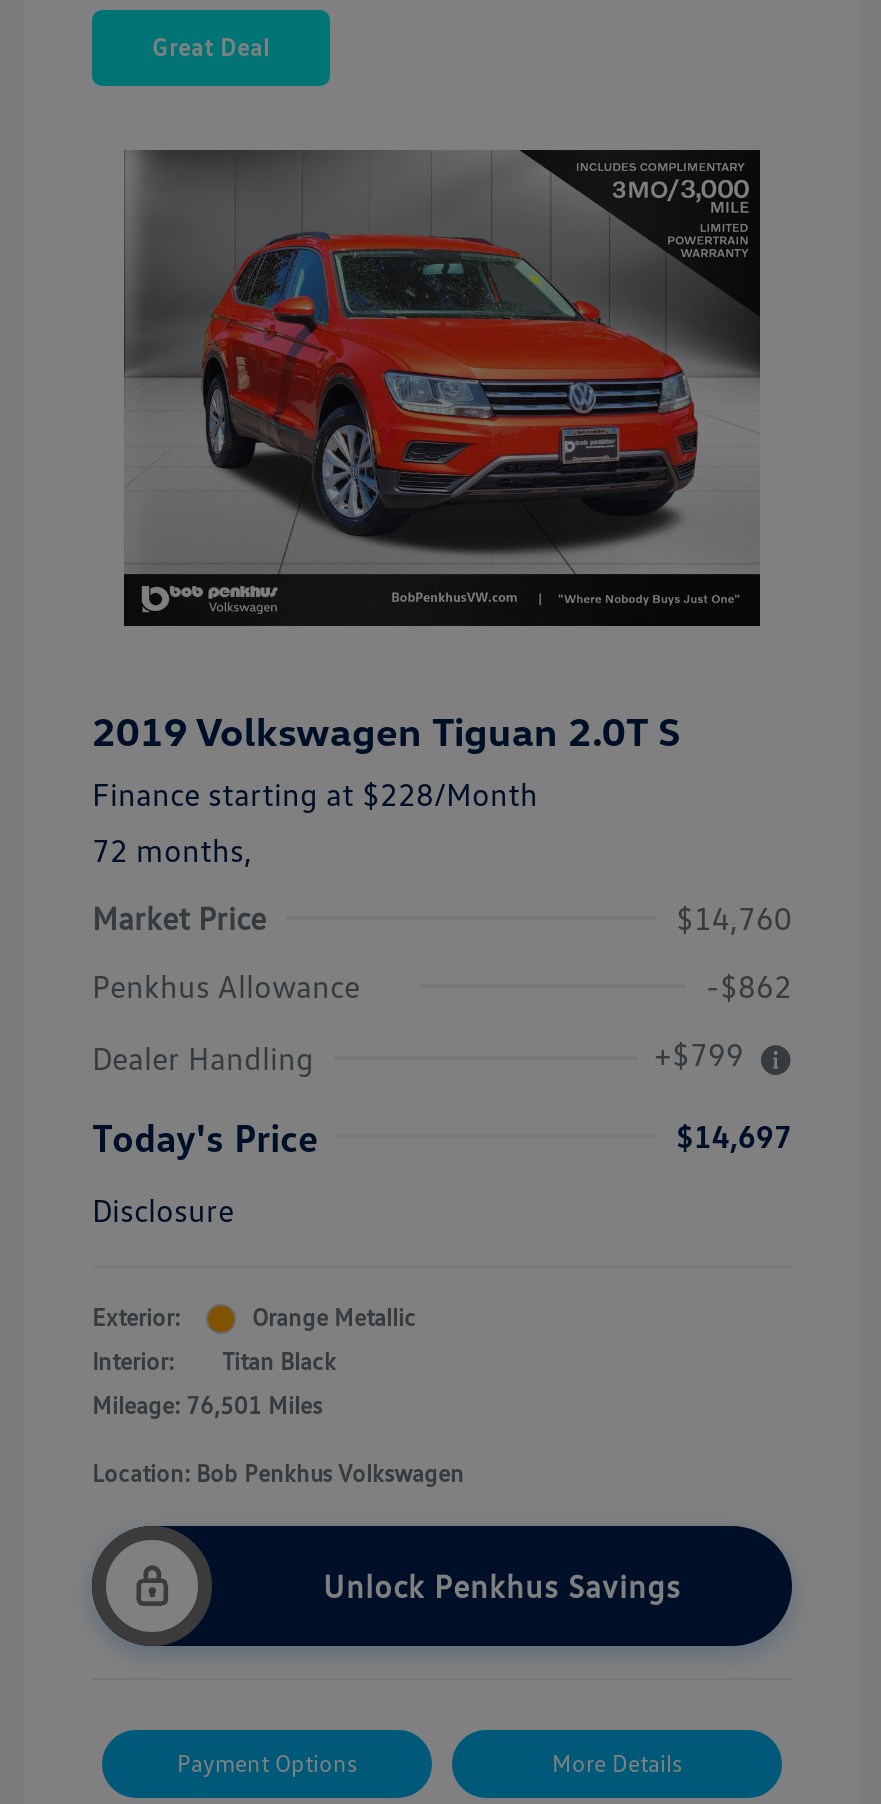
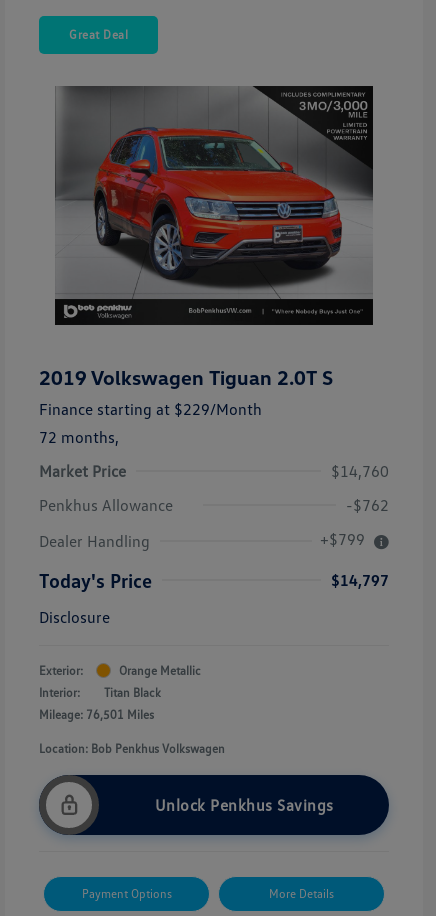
- Finance starting at $228/Month
+ Finance starting at $229/Month

- -$862
+ -$762

- $14,697
+ $14,797
